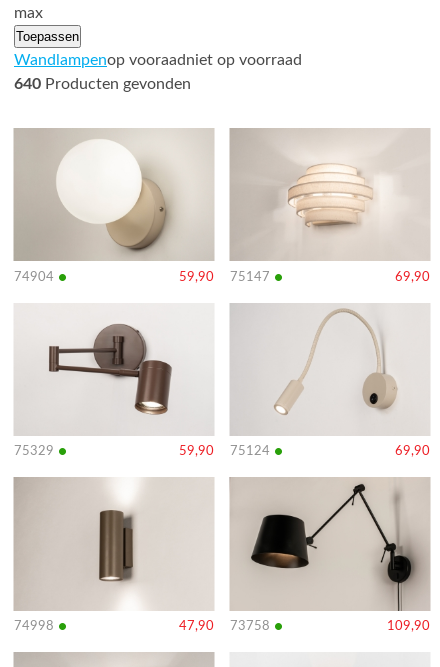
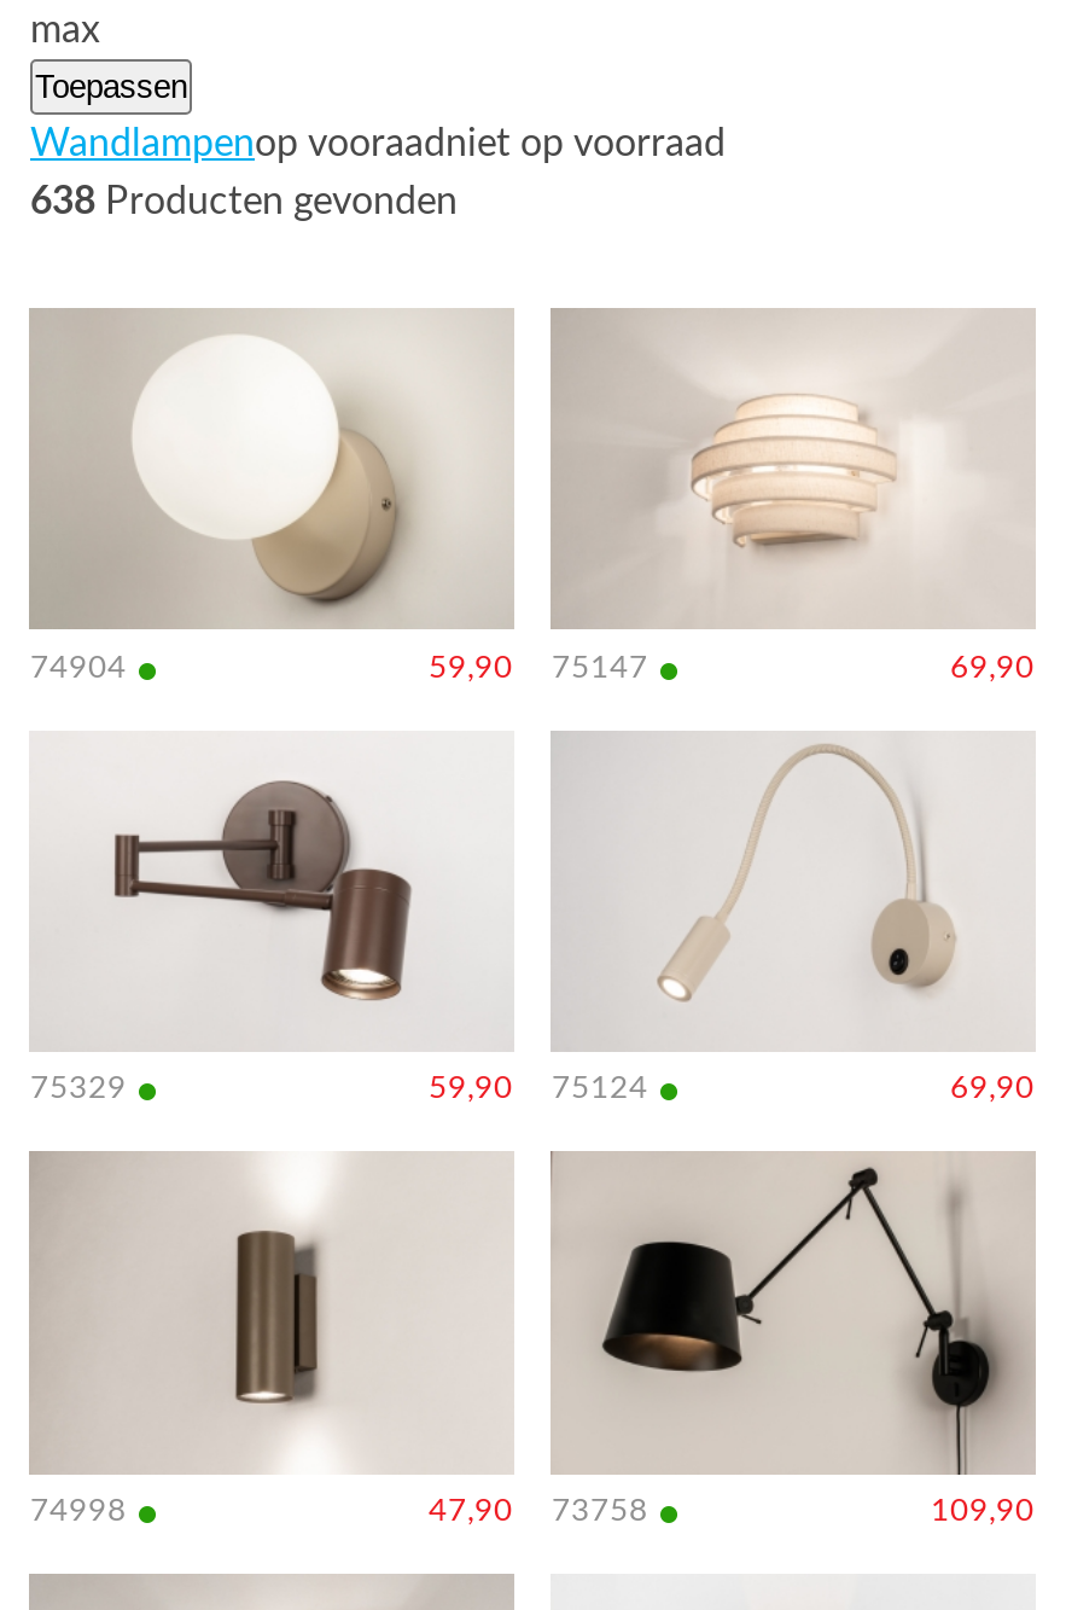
- 640 Producten gevonden
+ 638 Producten gevonden
